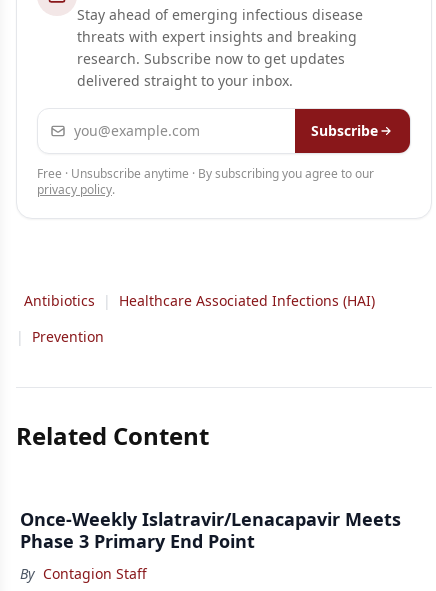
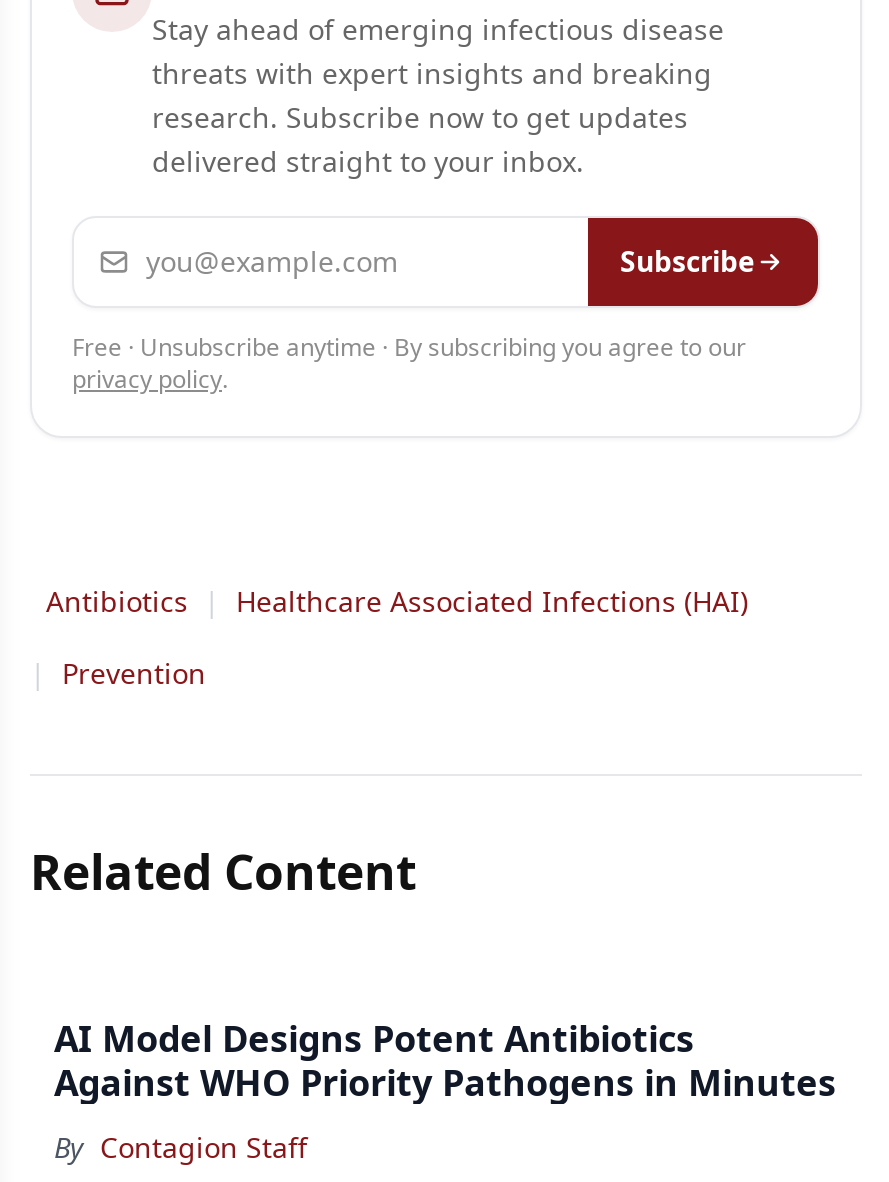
- Once-Weekly Islatravir/Lenacapavir Meets
- Phase 3 Primary End Point
+ AI Model Designs Potent Antibiotics
+ Against WHO Priority Pathogens in Minutes
